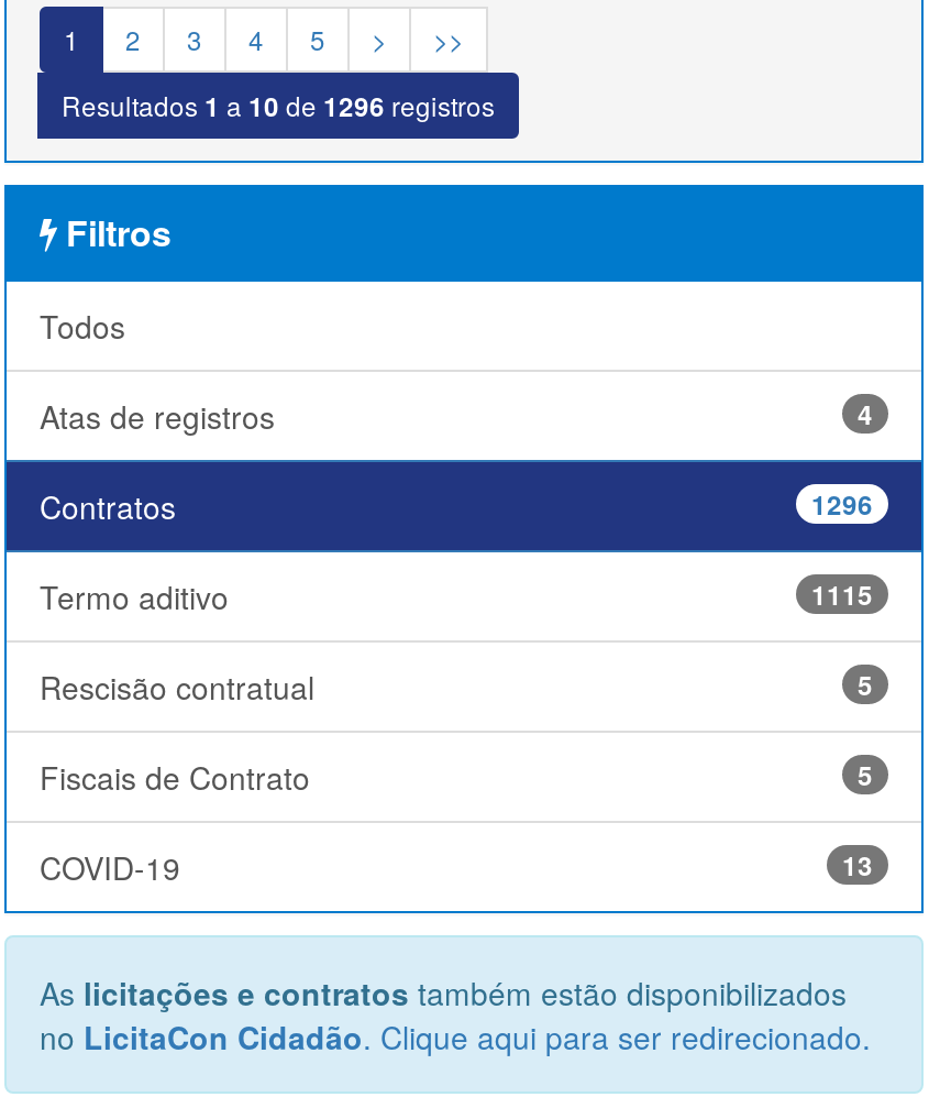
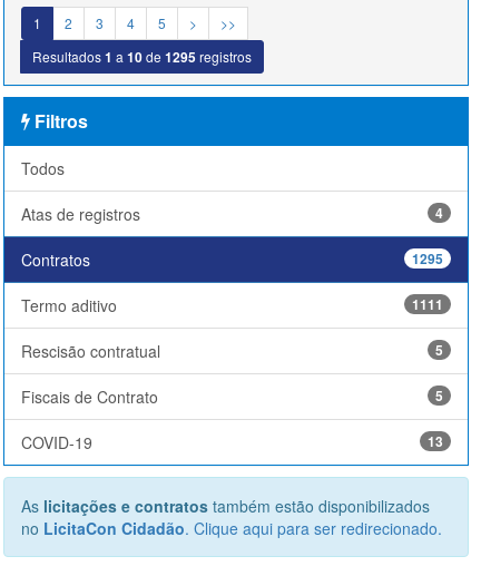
- Resultados 1 a 10 de 1296 registros
+ Resultados 1 a 10 de 1295 registros

- 1296
+ 1295

- 1115
+ 1111
